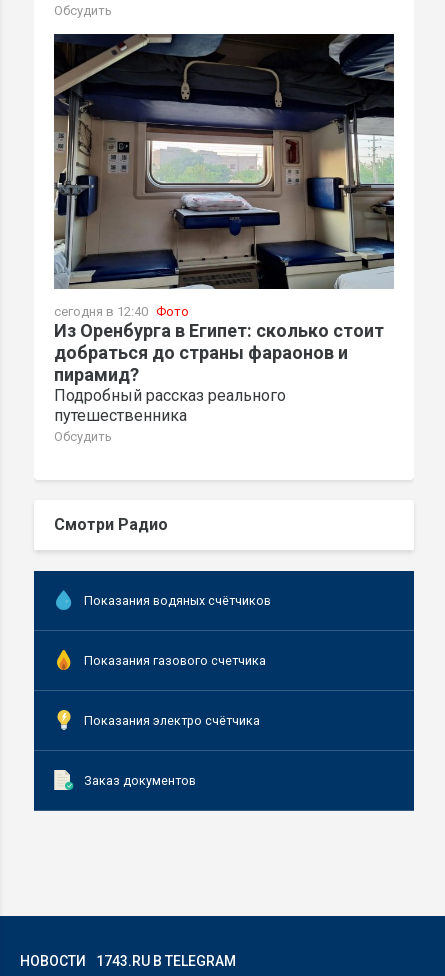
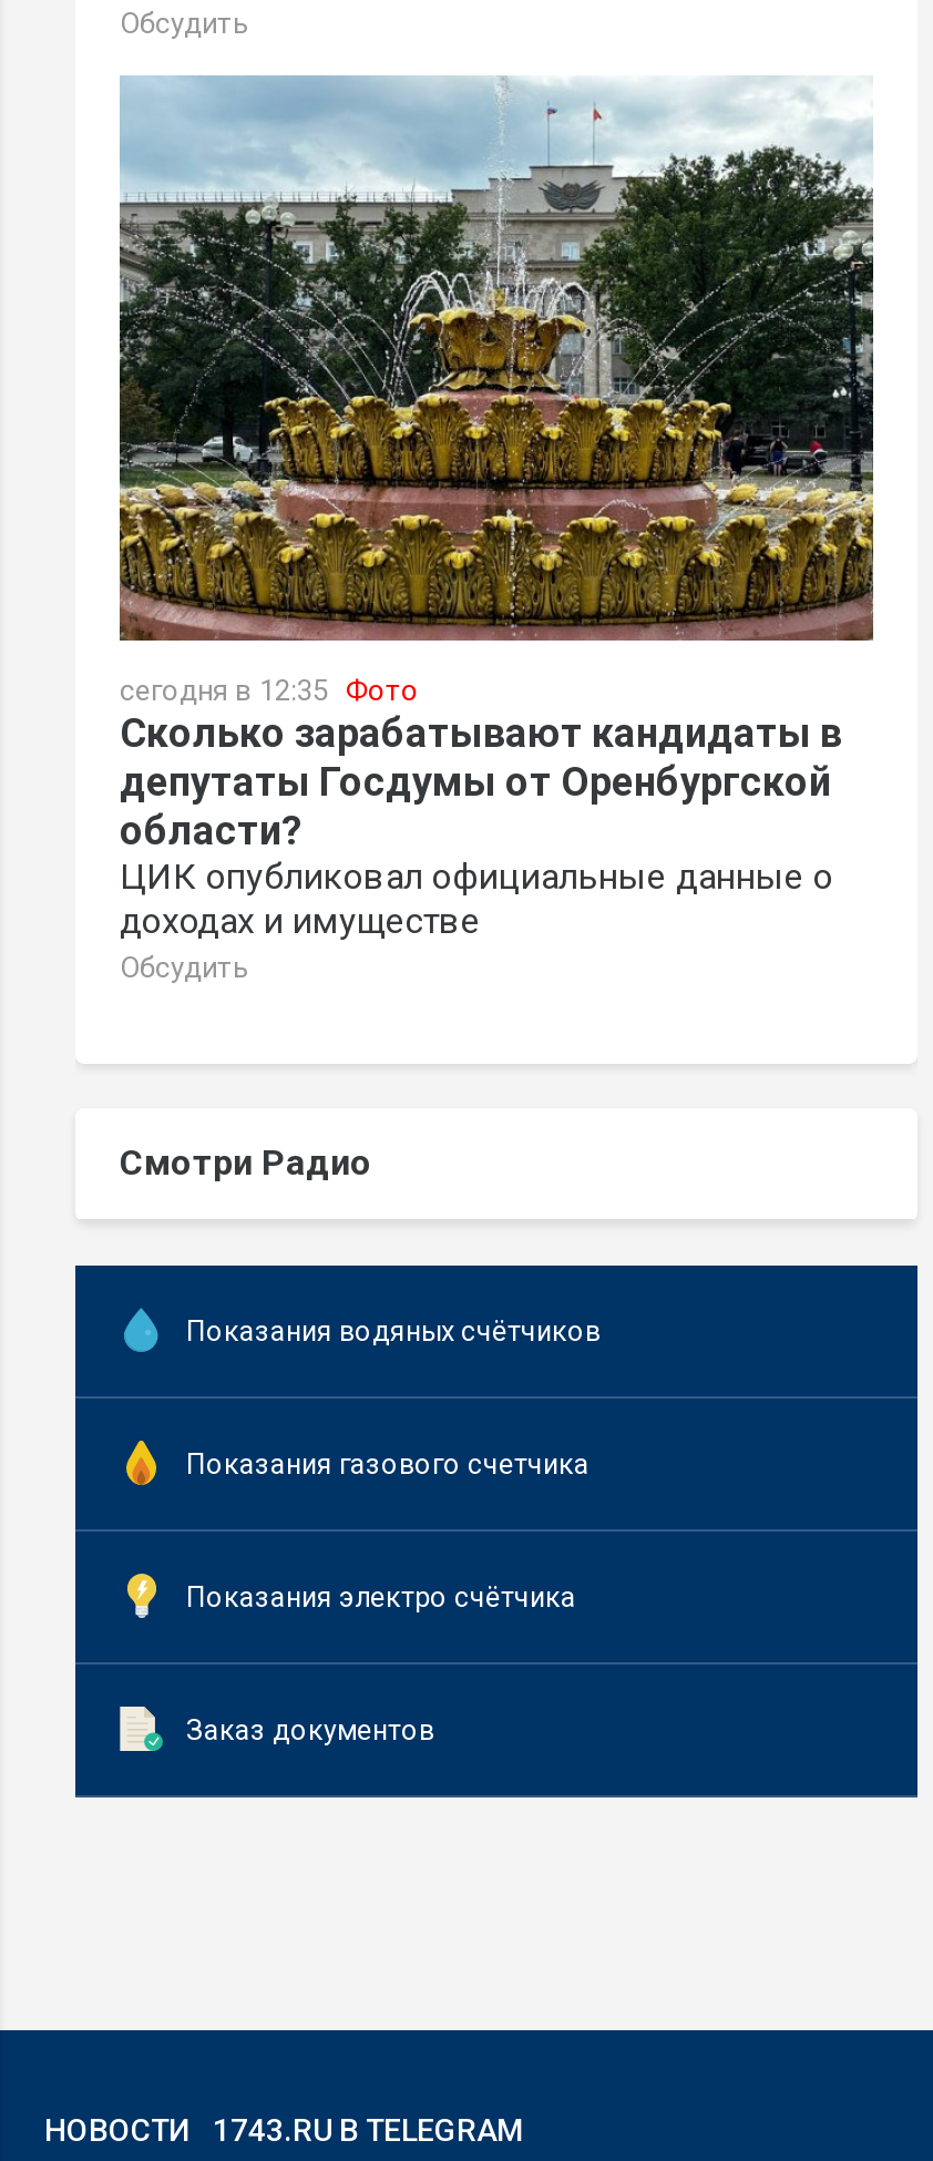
- [image]
- сегодня в 12:40 Фото
- Из Оренбурга в Египет: сколько стоит
- добраться до страны фараонов и
- пирамид?
- Подробный рассказ реального
- путешественника
+ [image]
+ сегодня в 12:35 Фото
+ Сколько зарабатывают кандидаты в
+ депутаты Госдумы от Оренбургской
+ области?
+ ЦИК опубликовал официальные данные о
+ доходах и имуществе
